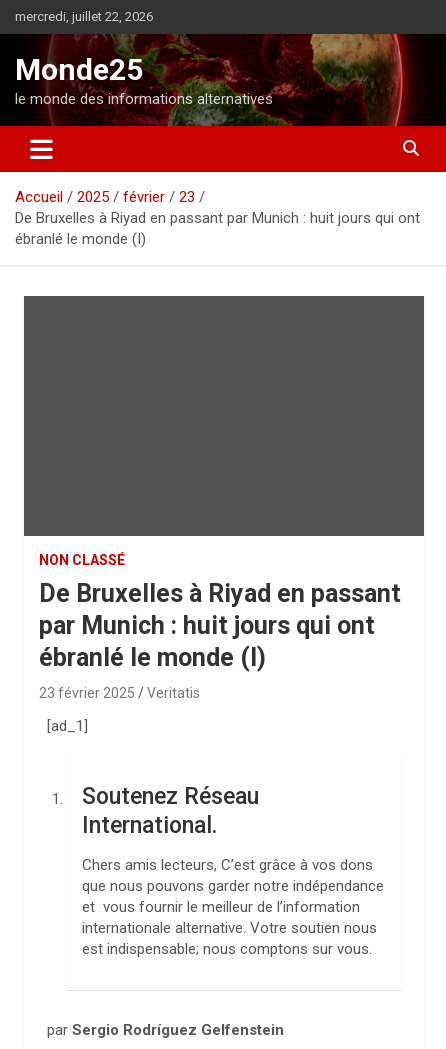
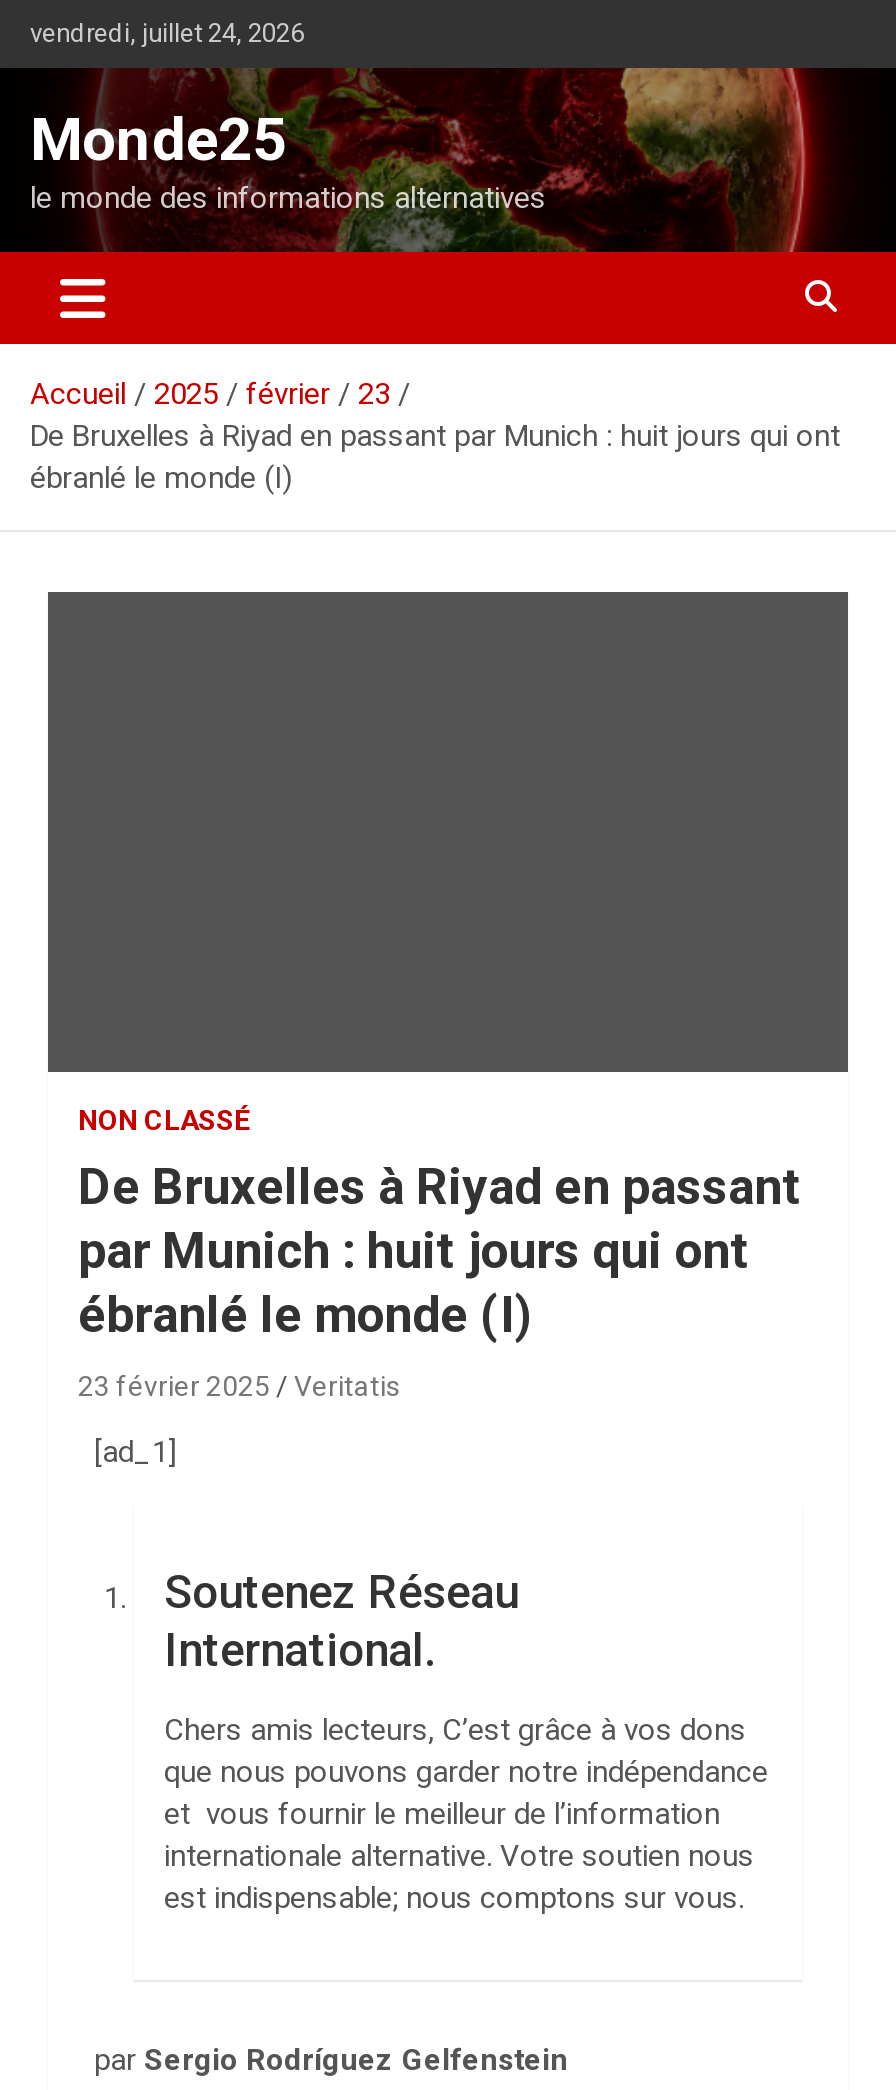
- mercredi, juillet 22, 2026
+ vendredi, juillet 24, 2026
